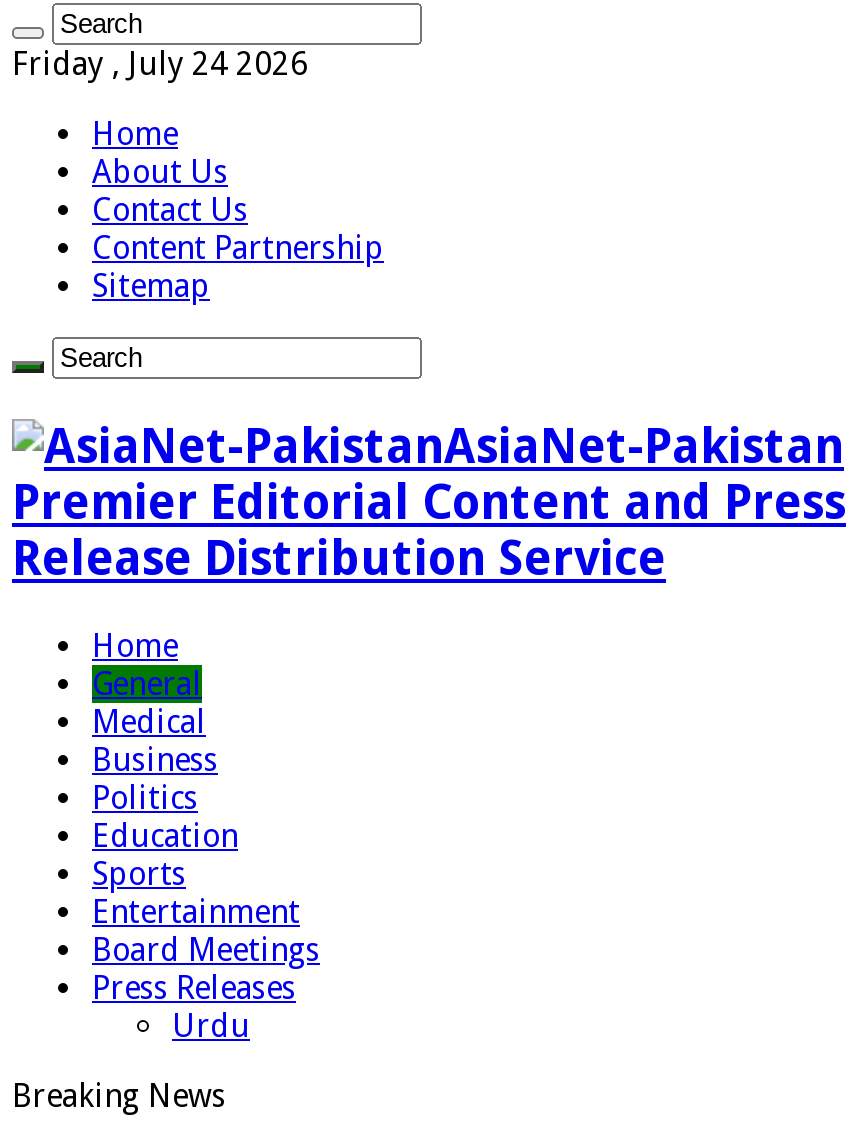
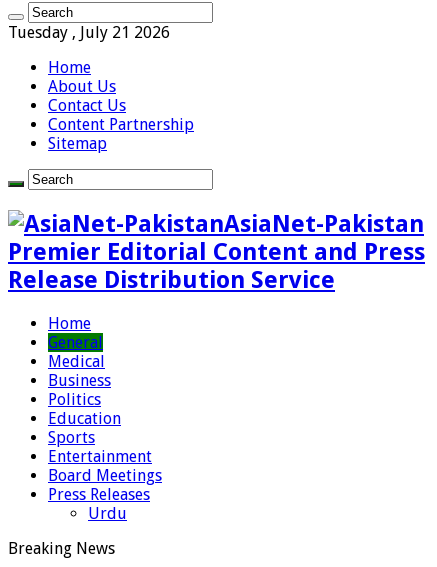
- Friday , July 24 2026
+ Tuesday , July 21 2026
